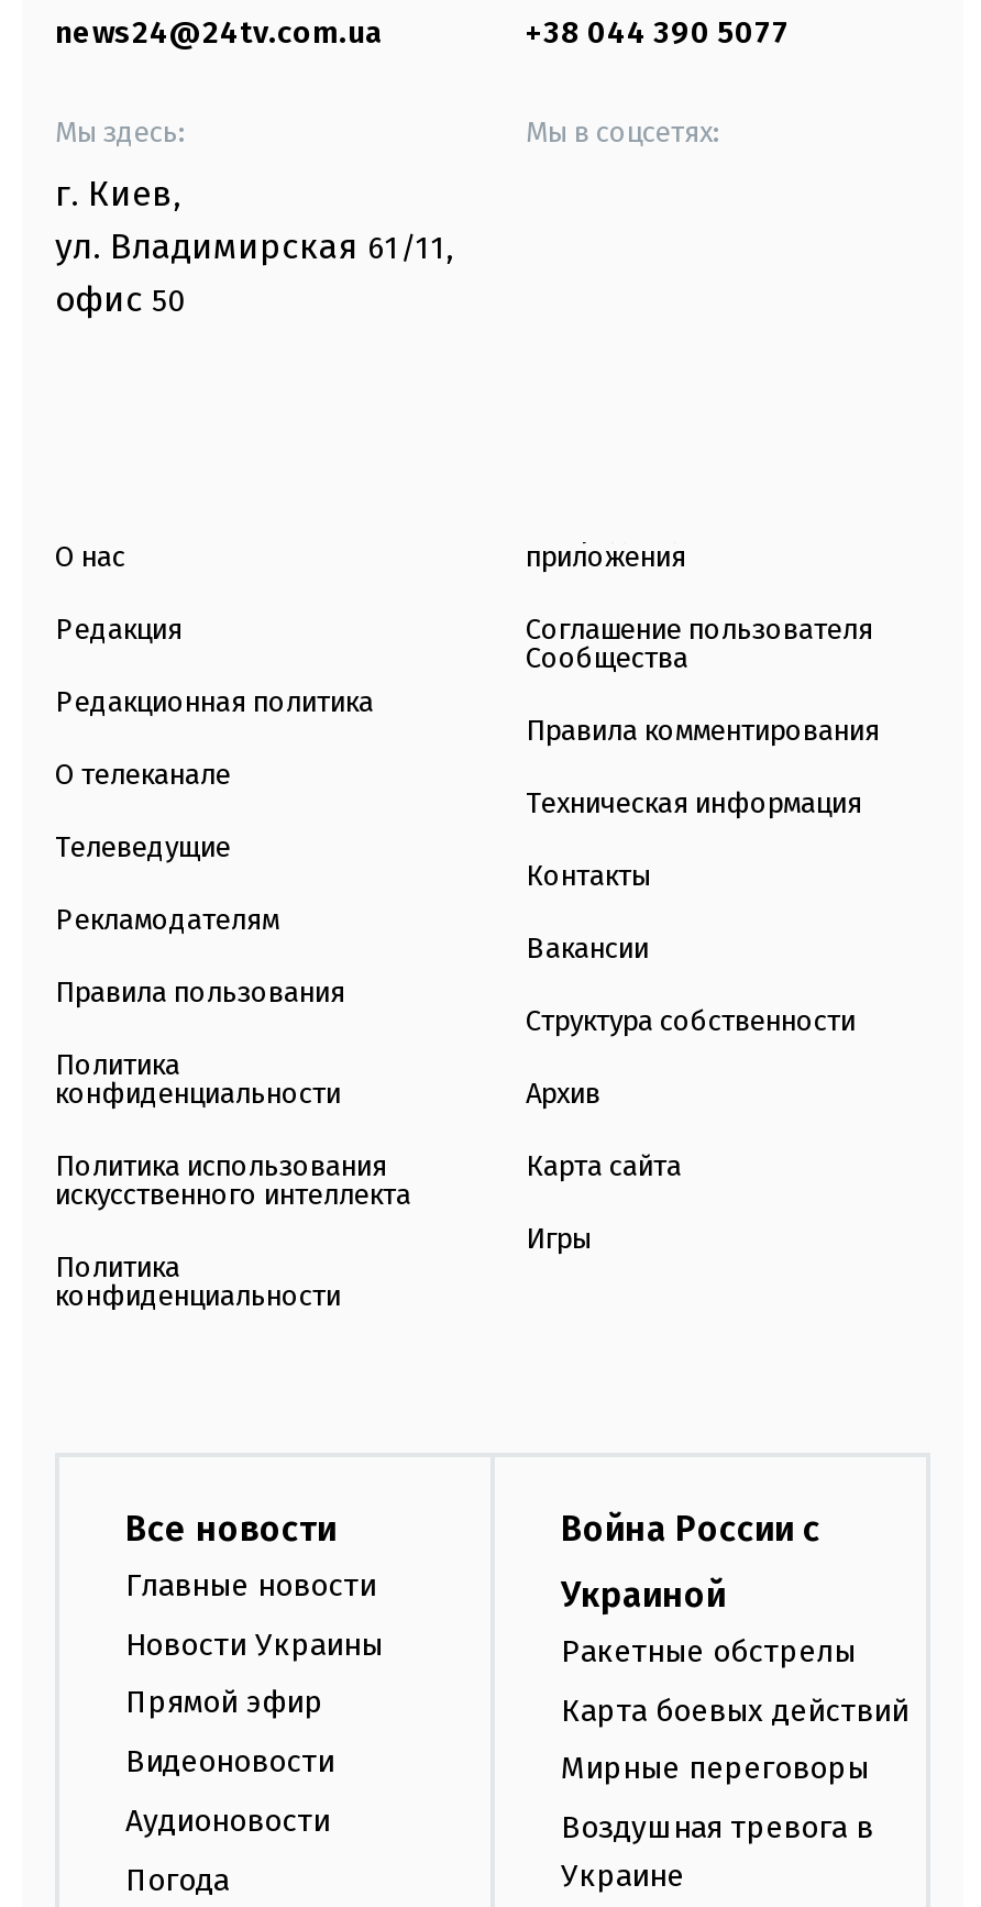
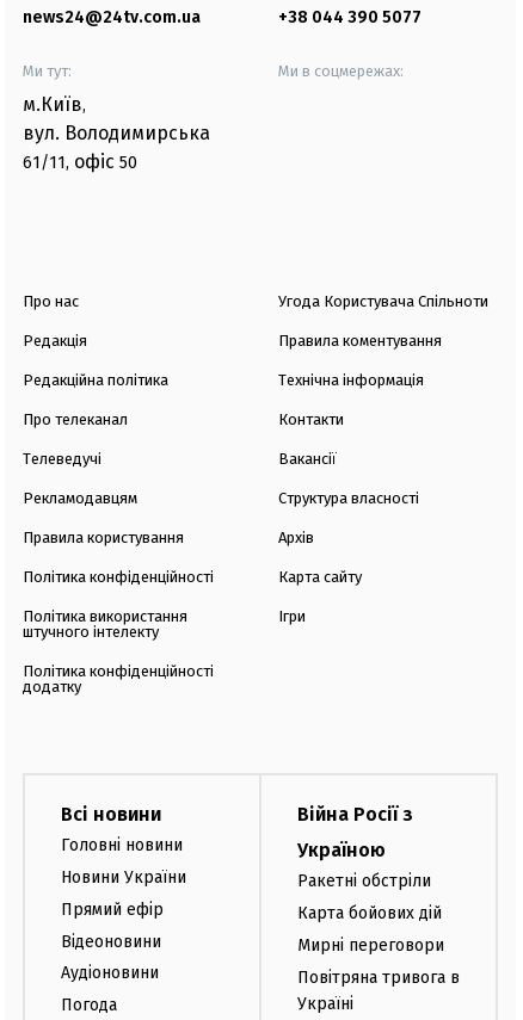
- Мы здесь:
- г. Киев,
- ул. Владимирская 61/11,
- офис 50
+ Ми тут:
+ м.Київ,
+ вул. Володимирська
+ 61/11, офіс 50

- Мы в соцсетях:
+ Ми в соцмережах:

- О нас
- Редакция
- Редакционная политика
- О телеканале
- Телеведущие
- Рекламодателям
- Правила пользования
- Политика
- конфиденциальности
- Политика использования
- искусственного интеллекта
- Политика
- конфиденциальности
+ Про нас
+ Редакція
+ Редакційна політика
+ Про телеканал
+ Телеведучі
+ Рекламодавцям
+ Правила користування
+ Політика конфіденційності
+ Політика використання
+ штучного інтелекту
+ Політика конфіденційності
+ додатку

- приложения
- Соглашение пользователя
- Сообщества
- Правила комментирования
- Техническая информация
- Контакты
- Вакансии
- Структура собственности
- Архив
- Карта сайта
- Игры
+ Угода Користувача Спільноти
+ Правила коментування
+ Технічна інформація
+ Контакти
+ Вакансії
+ Структура власності
+ Архів
+ Карта сайту
+ Ігри

- Все новости
- Главные новости
- Новости Украины
- Прямой эфир
- Видеоновости
- Аудионовости
+ Всі новини
+ Головні новини
+ Новини України
+ Прямий ефір
+ Відеоновини
+ Аудіоновини

- Война России с
+ Війна Росії з

- Украиной
- Ракетные обстрелы
+ Україною
+ Ракетні обстріли

- Карта боевых действий
+ Карта бойових дій

- Мирные переговоры
+ Мирні переговори

- Воздушная тревога в
- Украине
+ Повітряна тривога в
+ Україні
